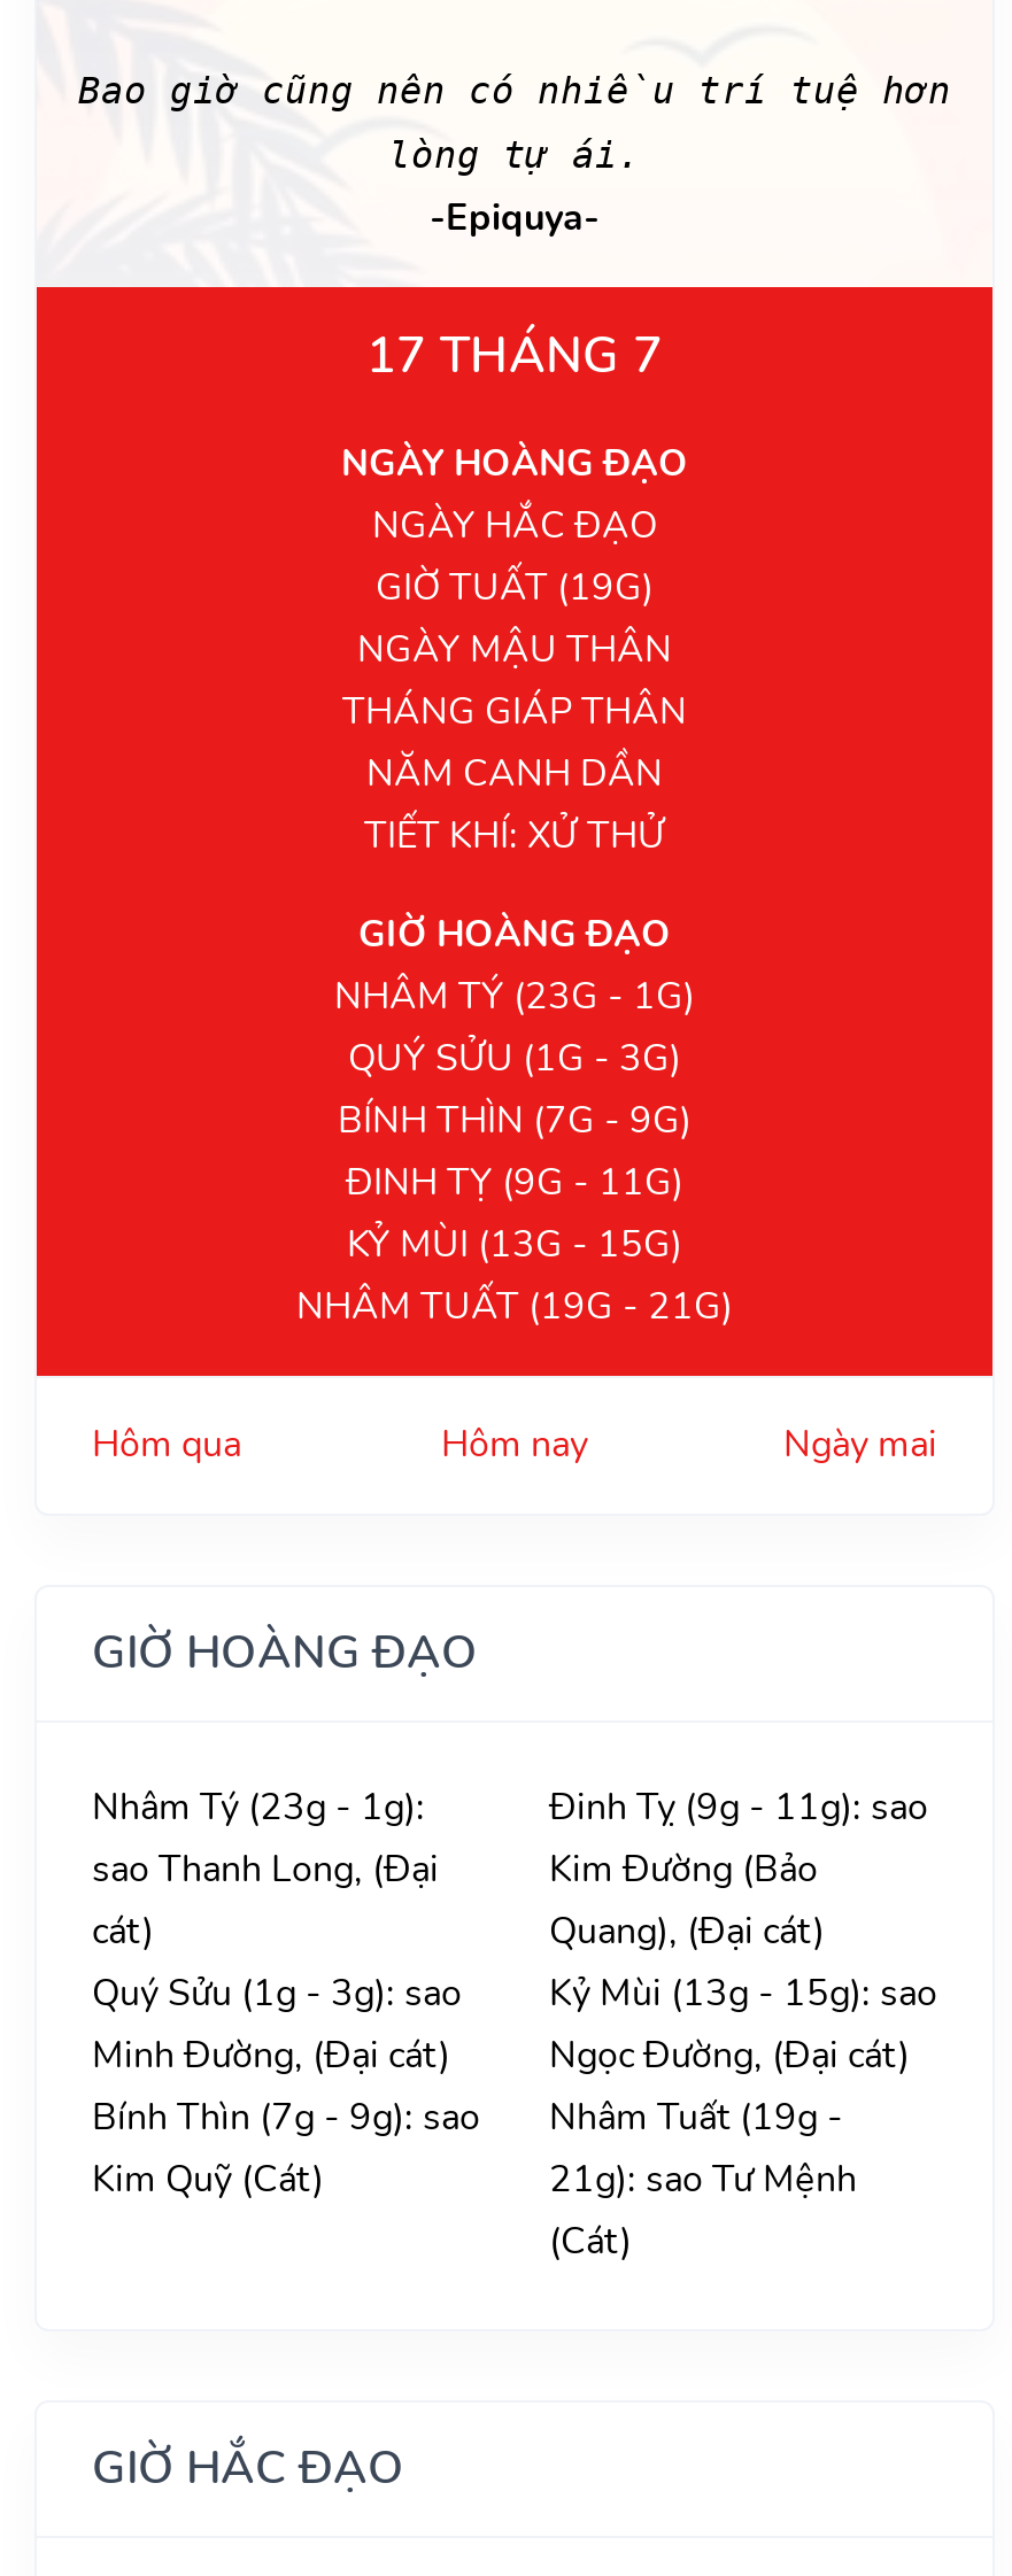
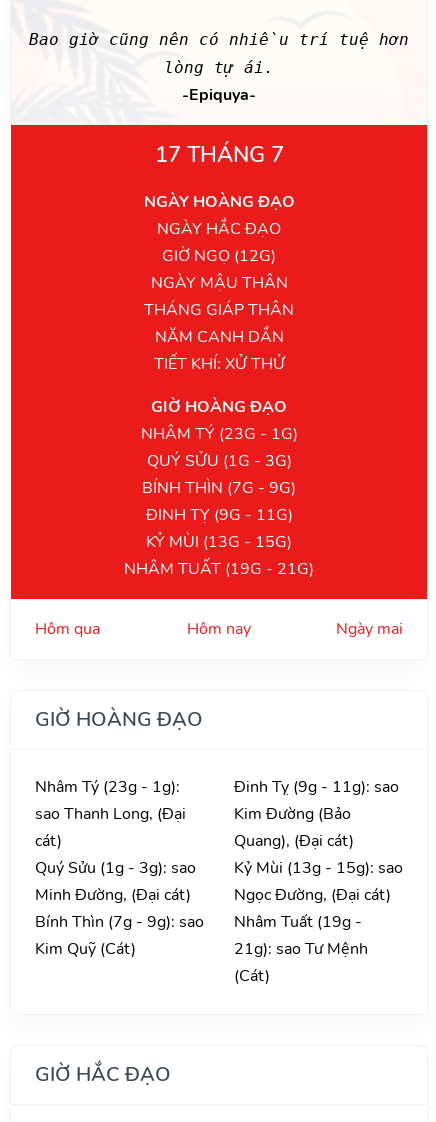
- GIỜ TUẤT (19G)
+ GIỜ NGỌ (12G)
